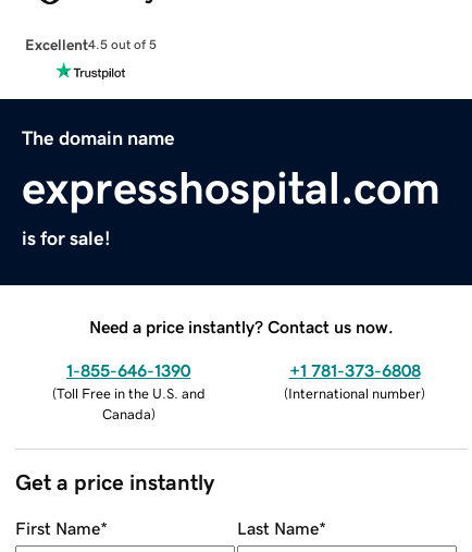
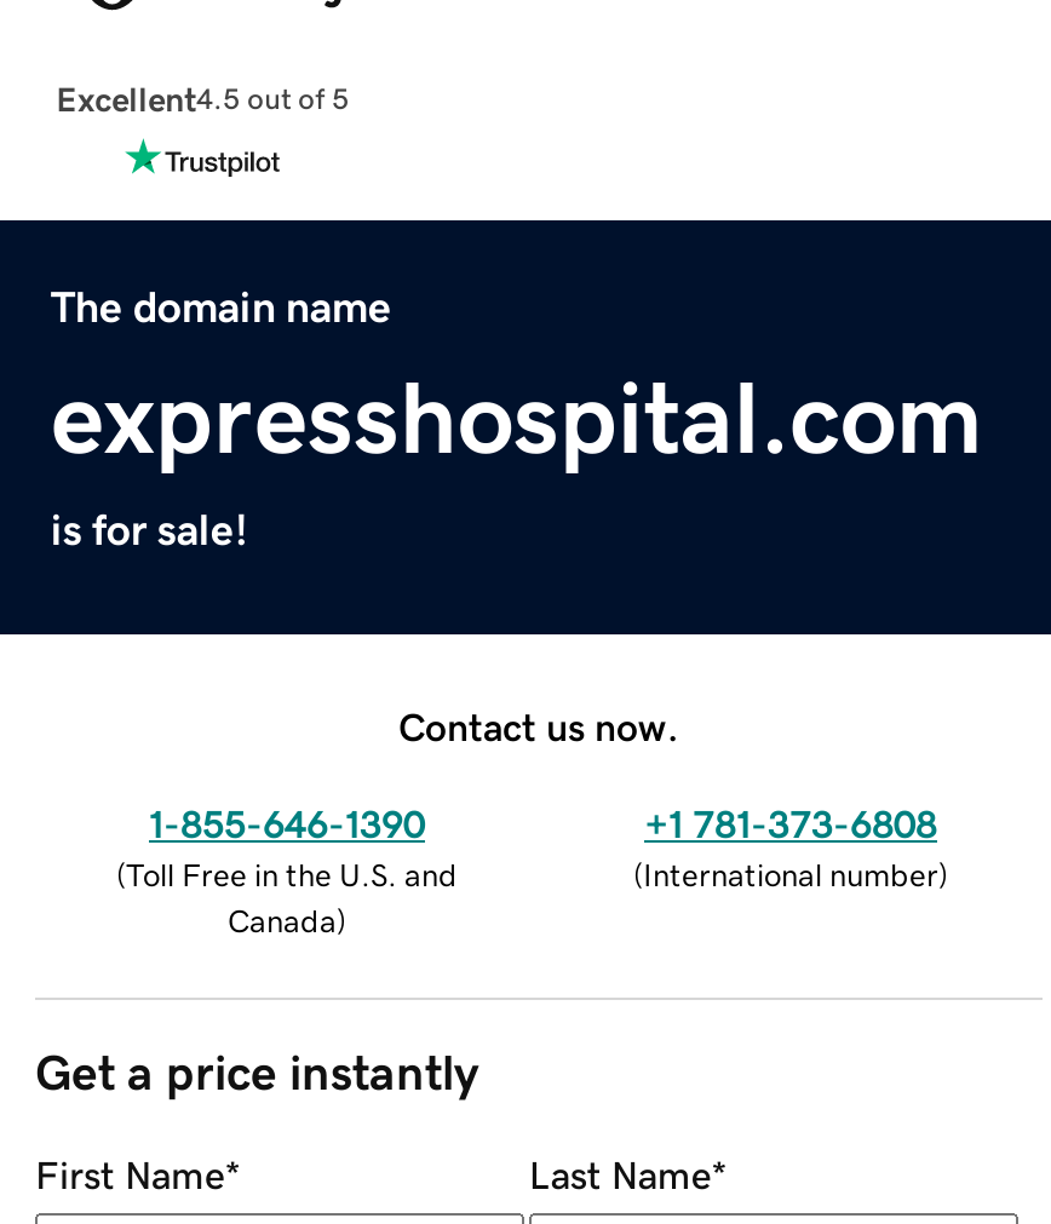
- Need a price instantly? Contact us now.
+ Contact us now.
